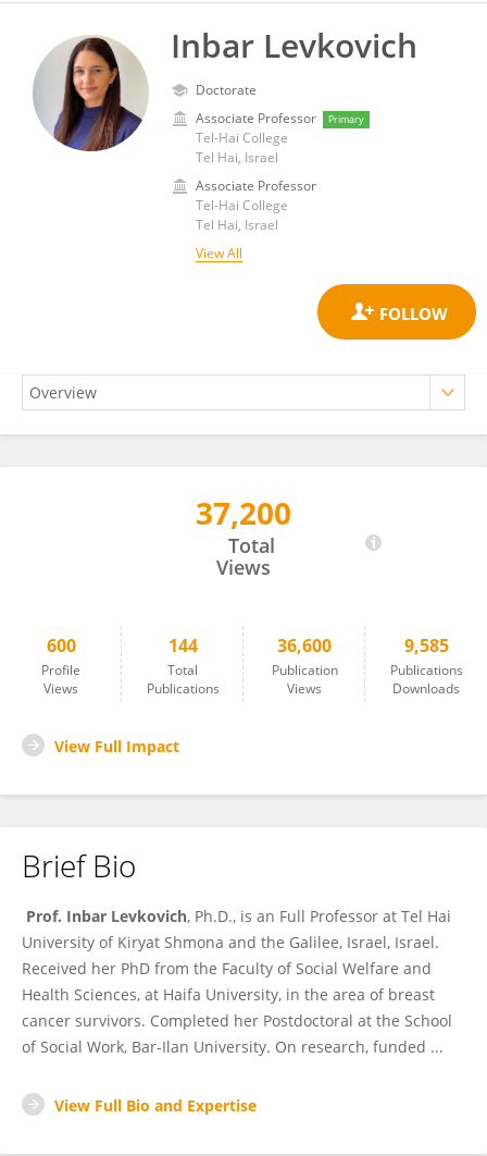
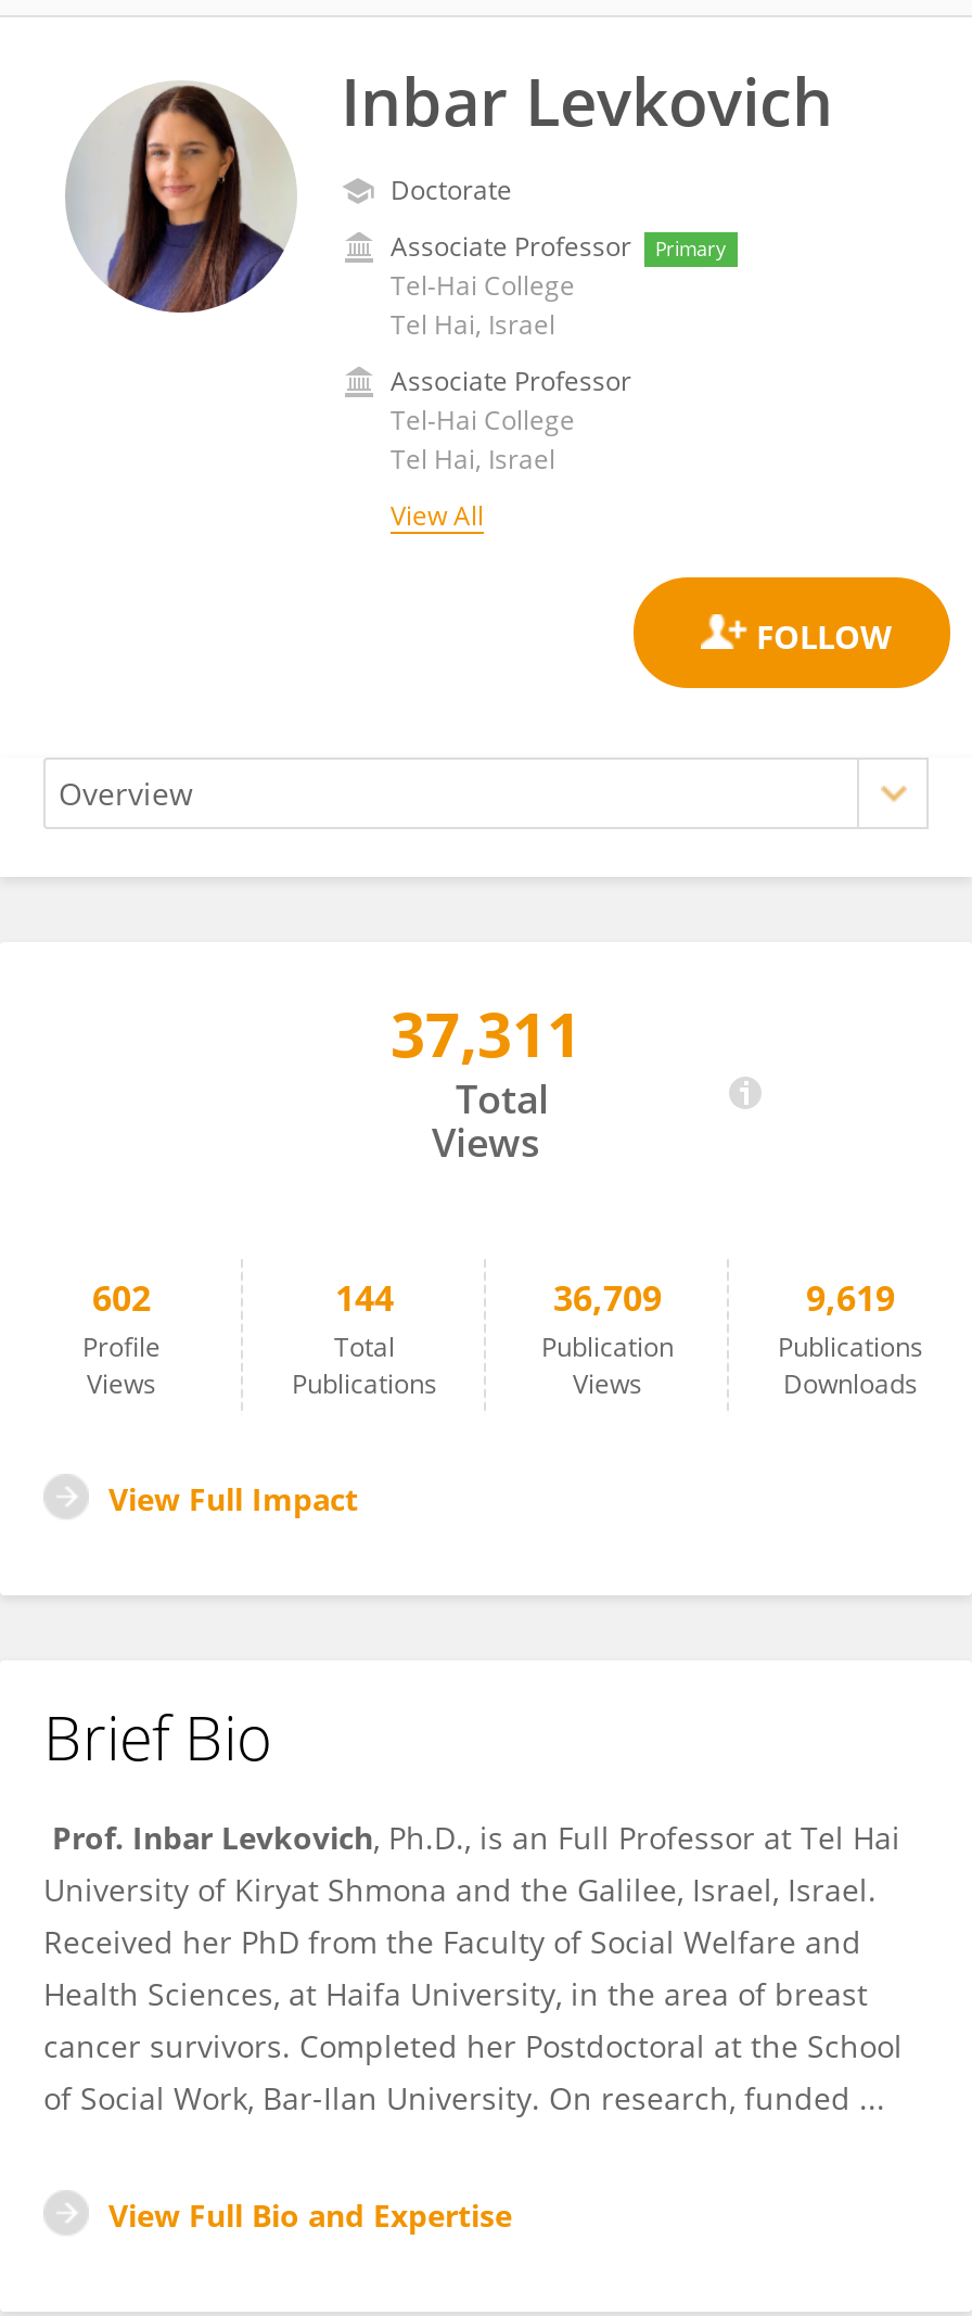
- 37,200
+ 37,311

- 600
+ 602

- 36,600
+ 36,709

- 9,585
+ 9,619
